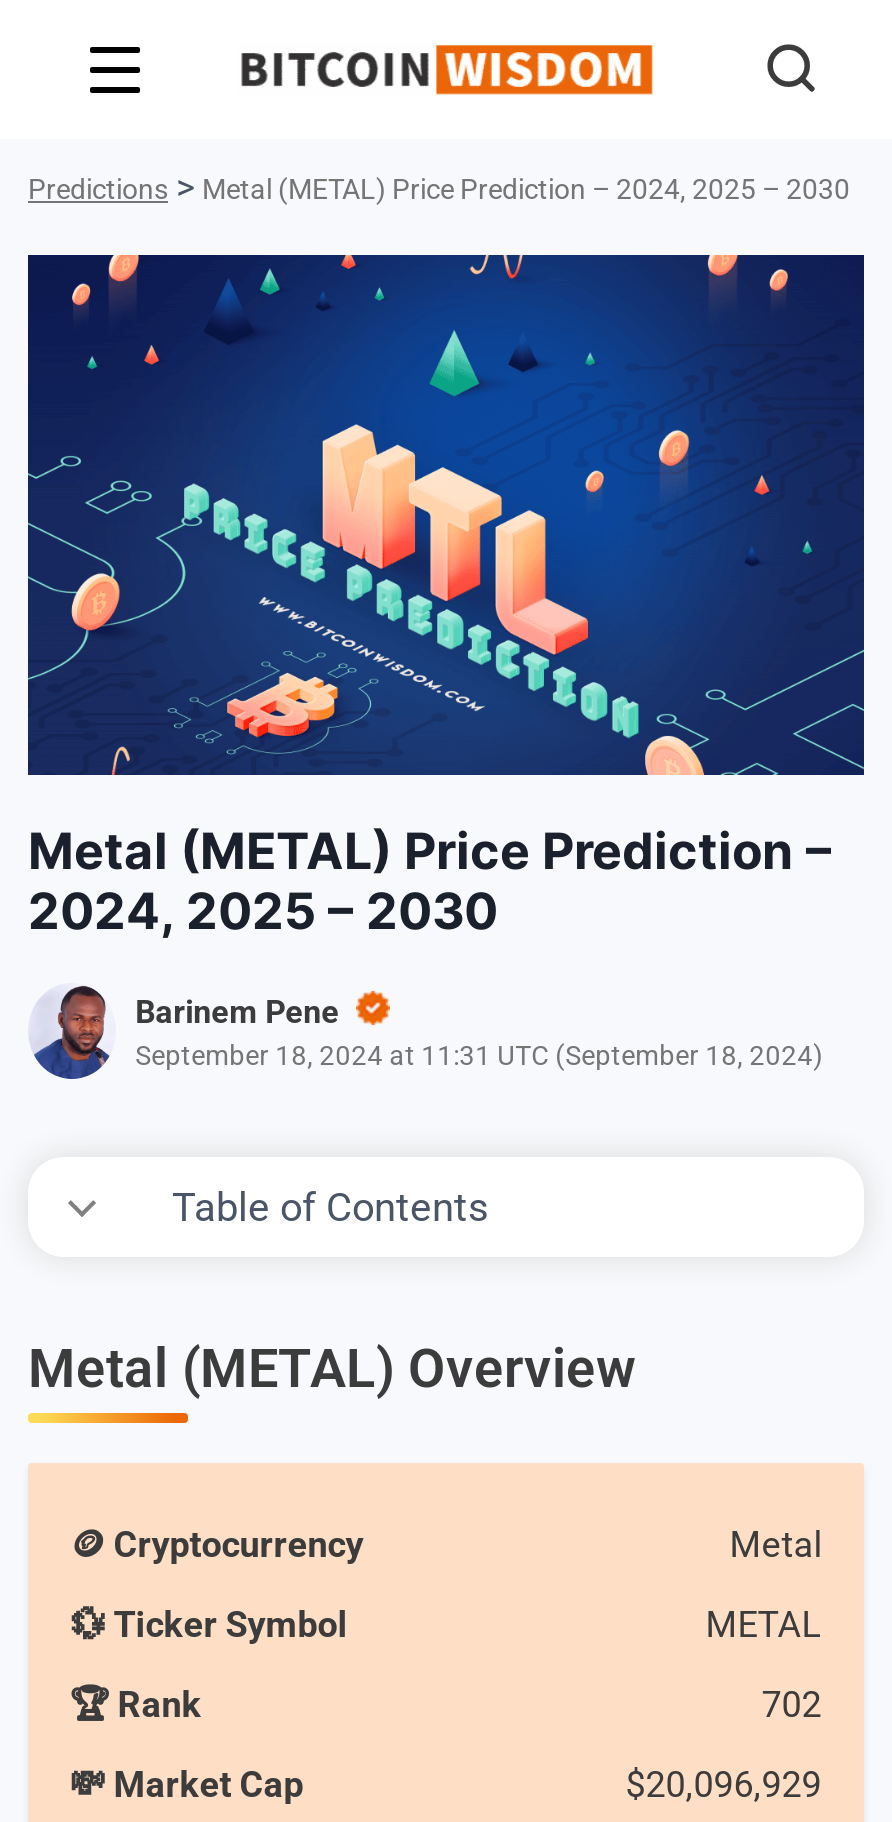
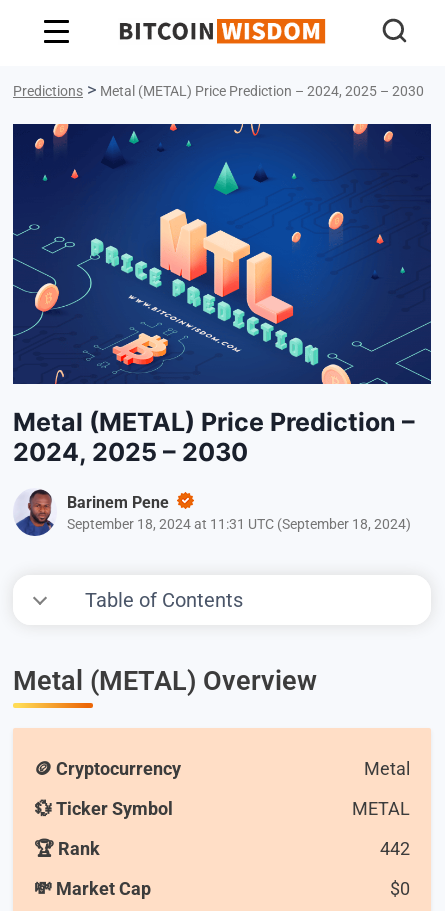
- 702
+ 442

- $20,096,929
+ $0
